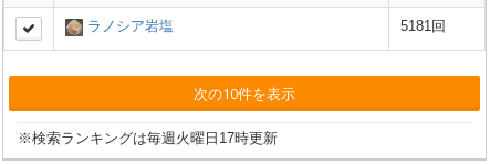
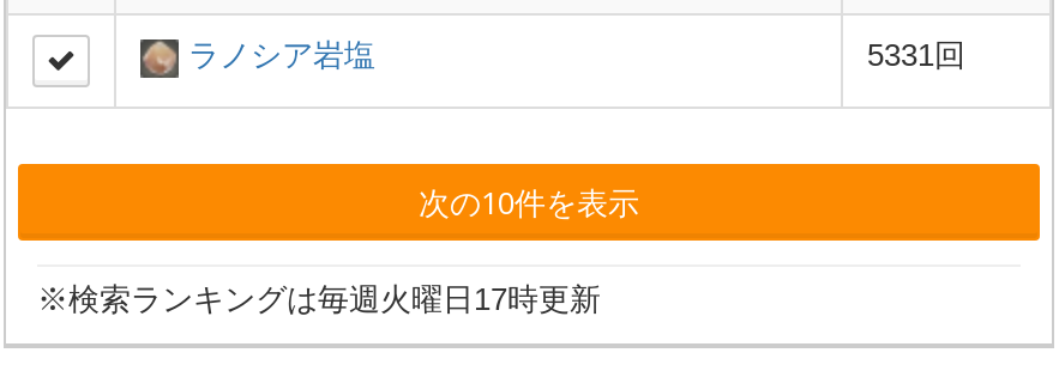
- 5181回
+ 5331回
